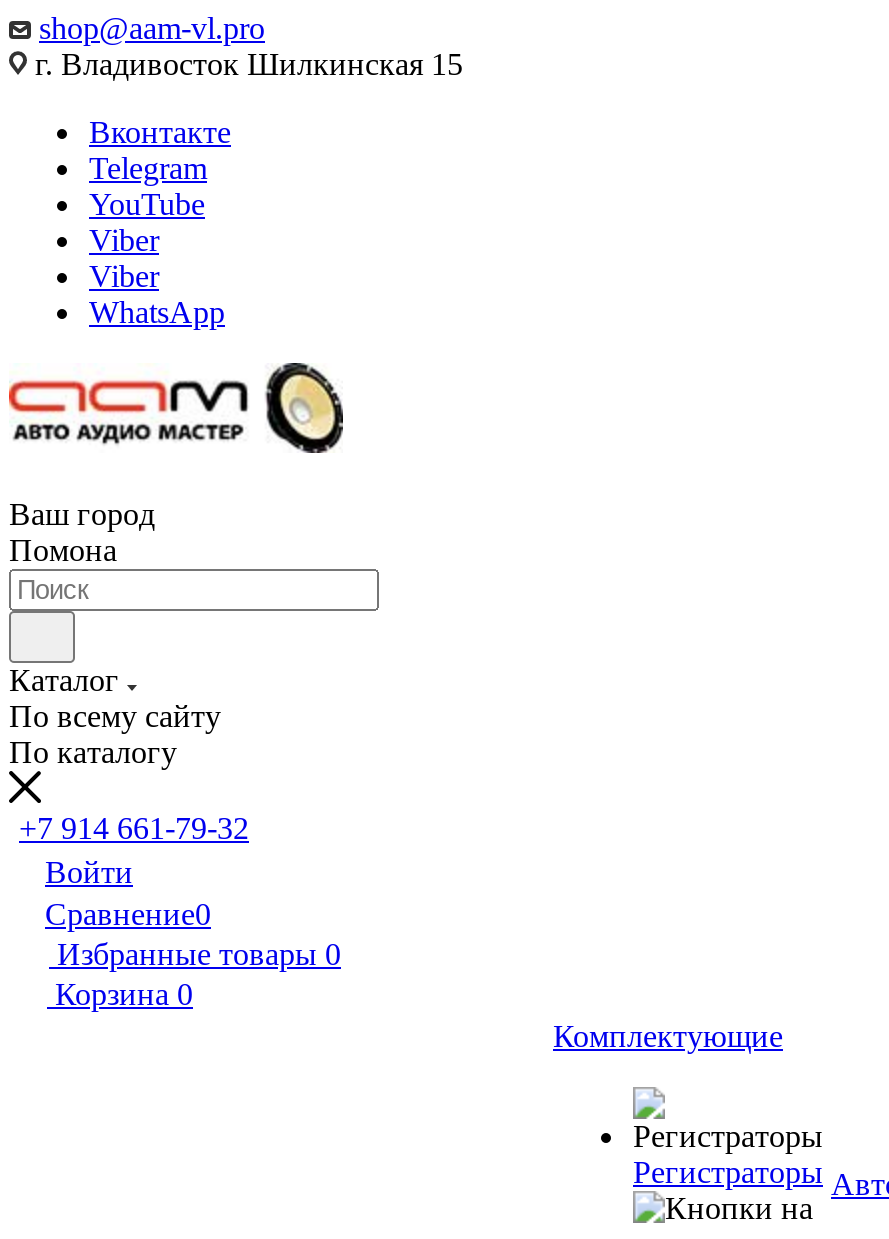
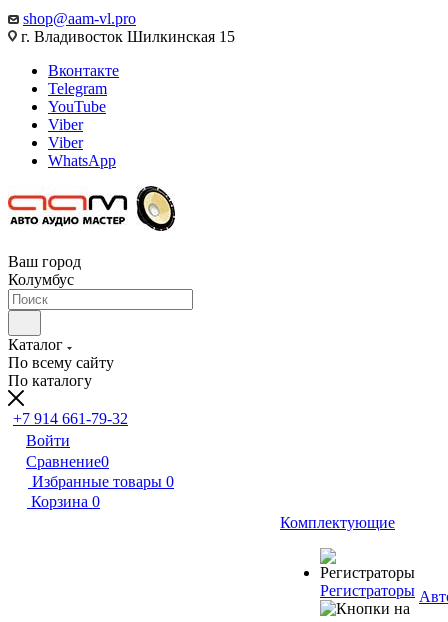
- Помона
+ Колумбус
